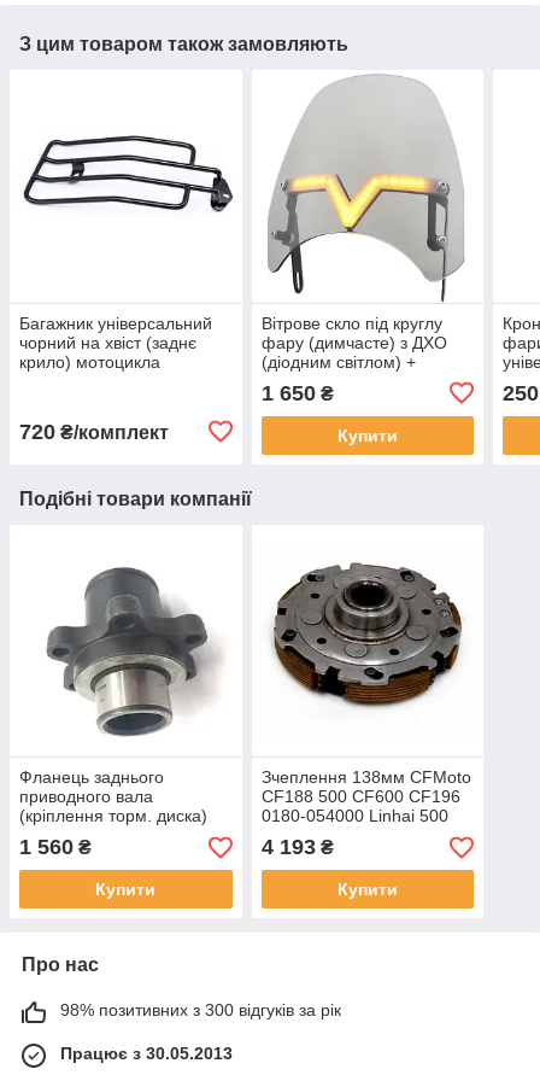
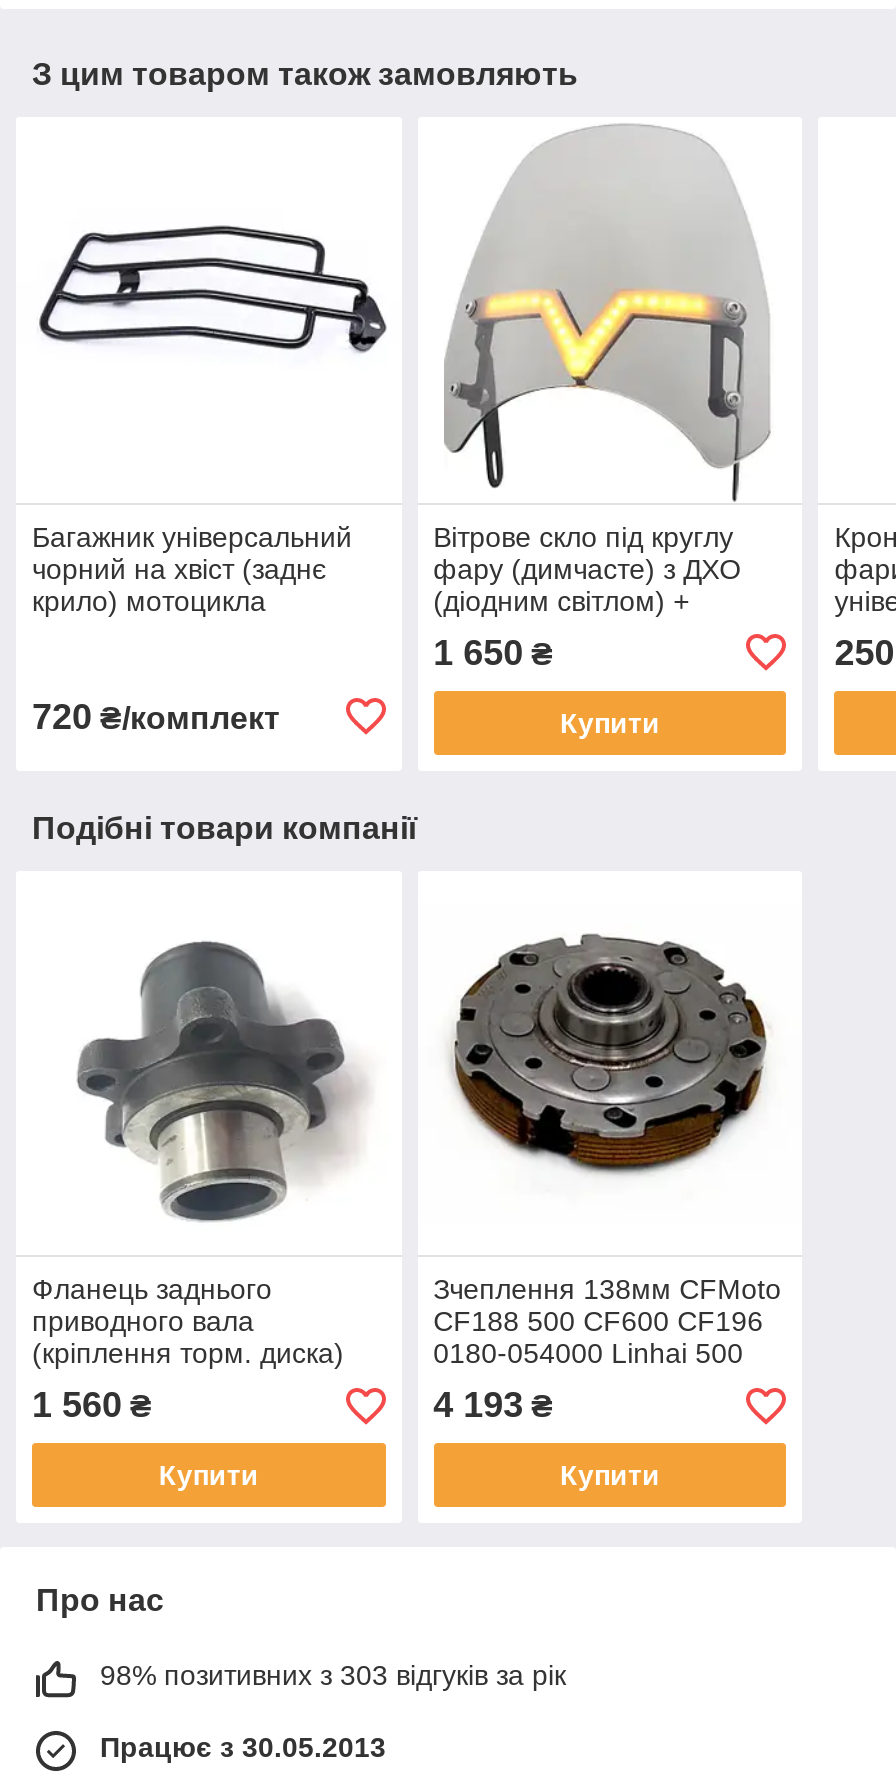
- 98% позитивних з 300 відгуків за рік
+ 98% позитивних з 303 відгуків за рік
